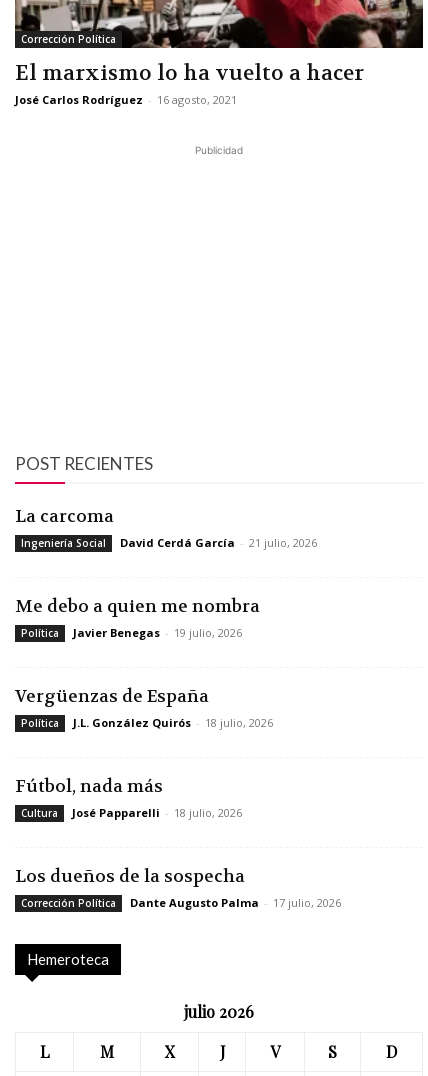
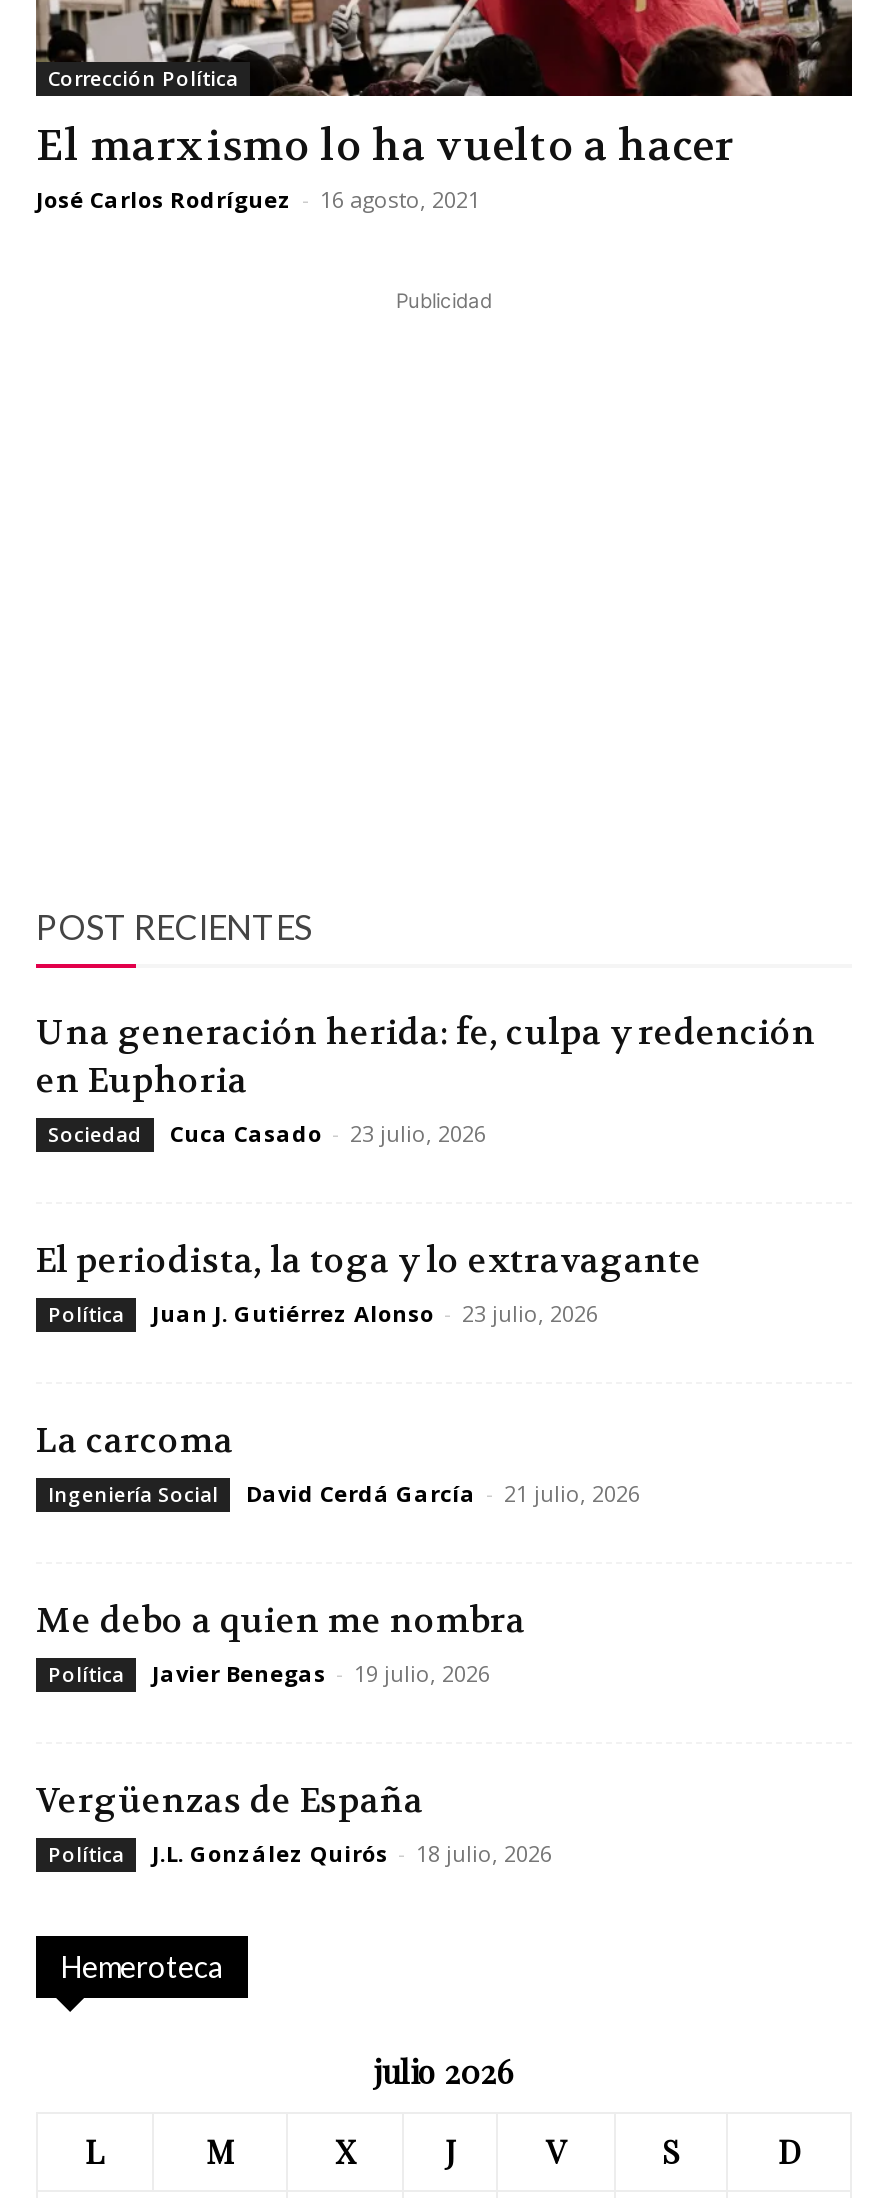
+ Una generación herida: fe, culpa y redención
+ en Euphoria
+ Sociedad
+ Cuca Casado - 23 julio, 2026
+ El periodista, la toga y lo extravagante
+ Política
+ Juan J. Gutiérrez Alonso - 23 julio, 2026

moved down: La carcoma | Ingeniería Social | David Cerdá García - 21 julio, 2026 | ... | Política | J.L. González Quirós - 18 julio, 2026

- Fútbol, nada más
- Cultura
- José Papparelli - 18 julio, 2026
- Los dueños de la sospecha
- Corrección Política
- Dante Augusto Palma - 17 julio, 2026
